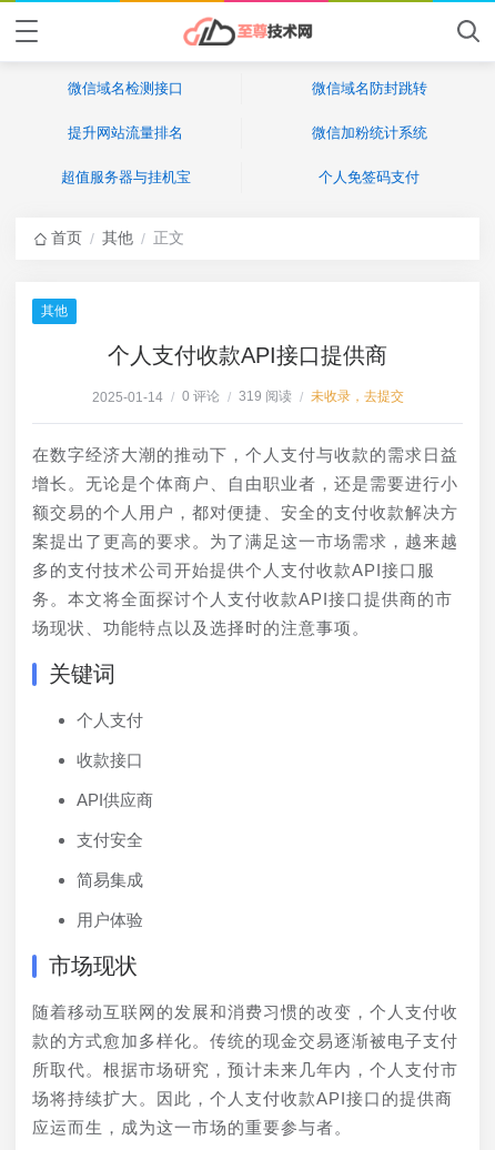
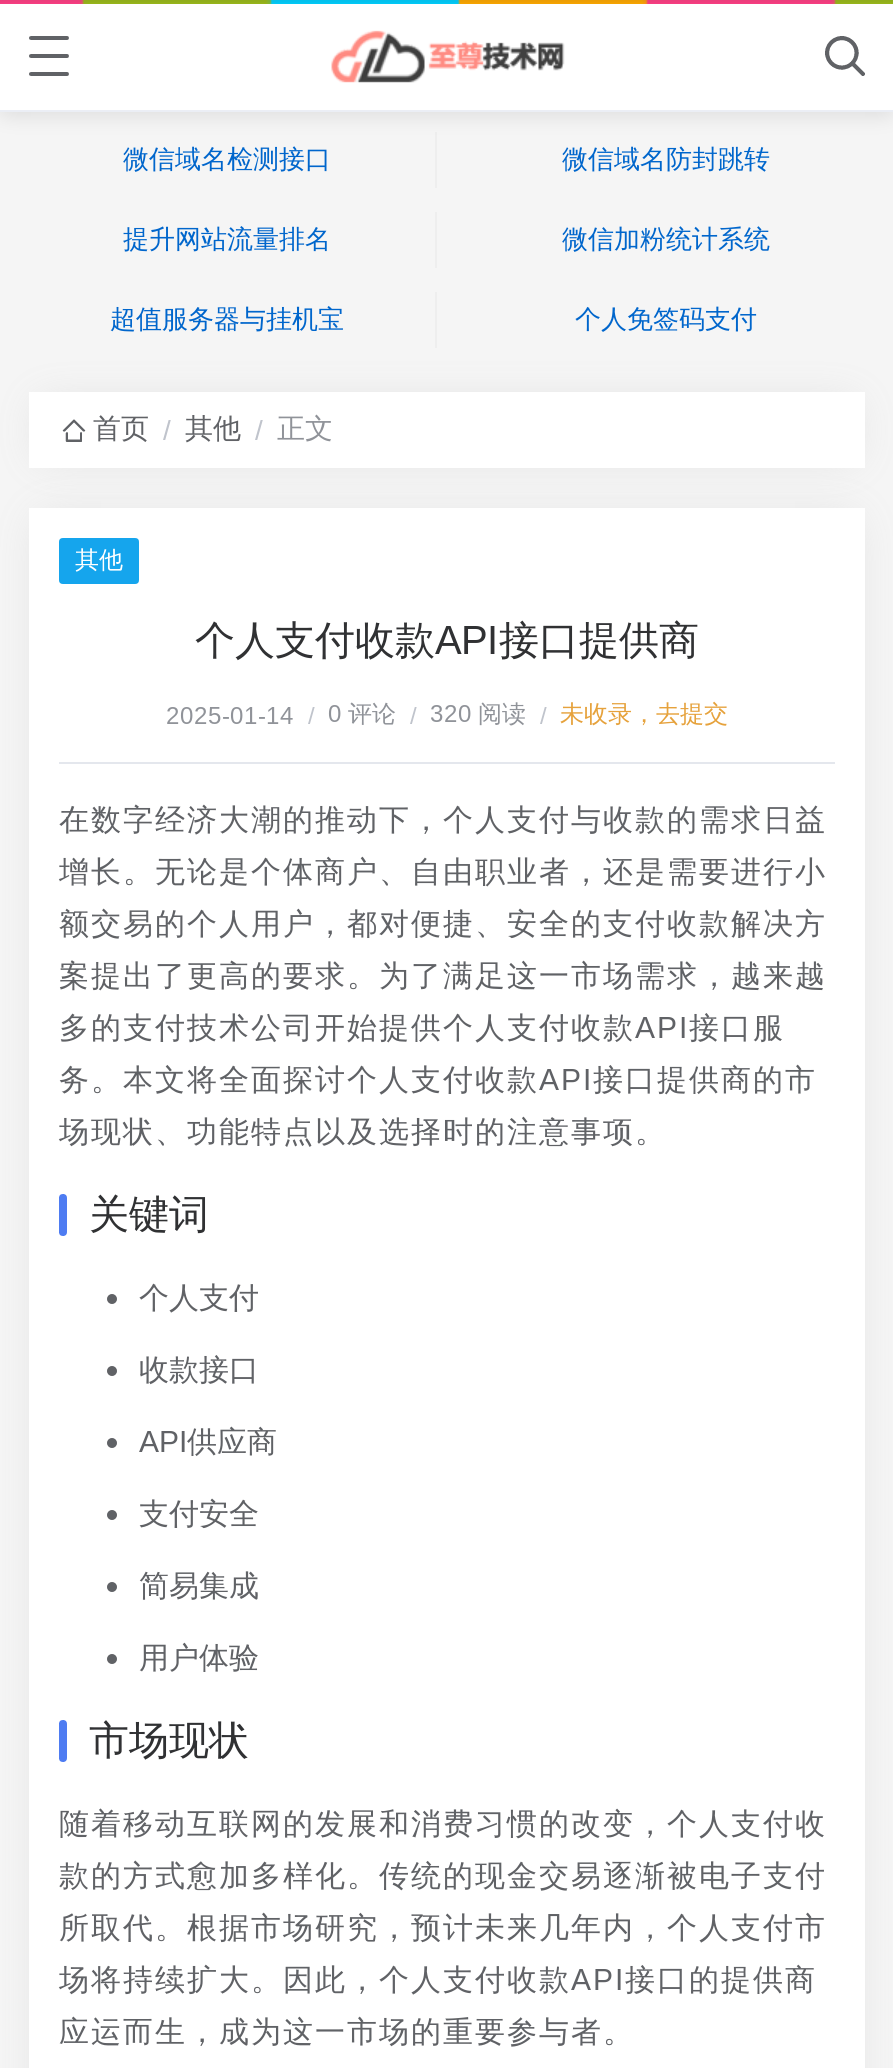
- 2025-01-14 / 0 评论 / 319 阅读 / 未收录，去提交
+ 2025-01-14 / 0 评论 / 320 阅读 / 未收录，去提交
